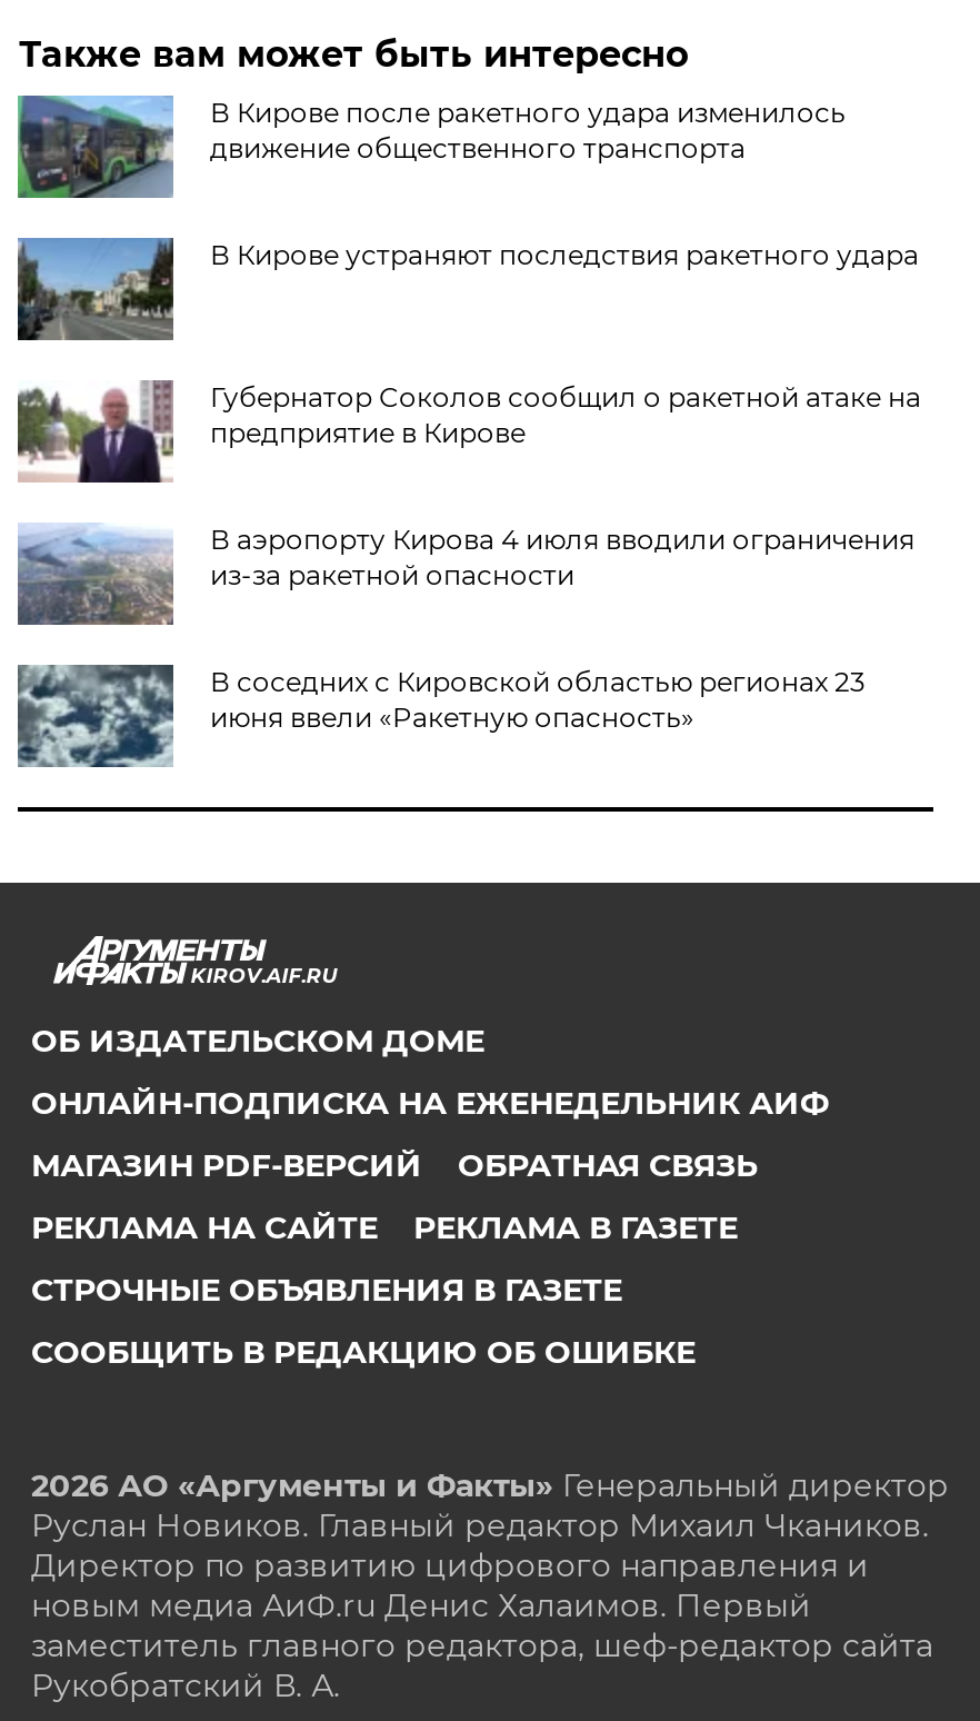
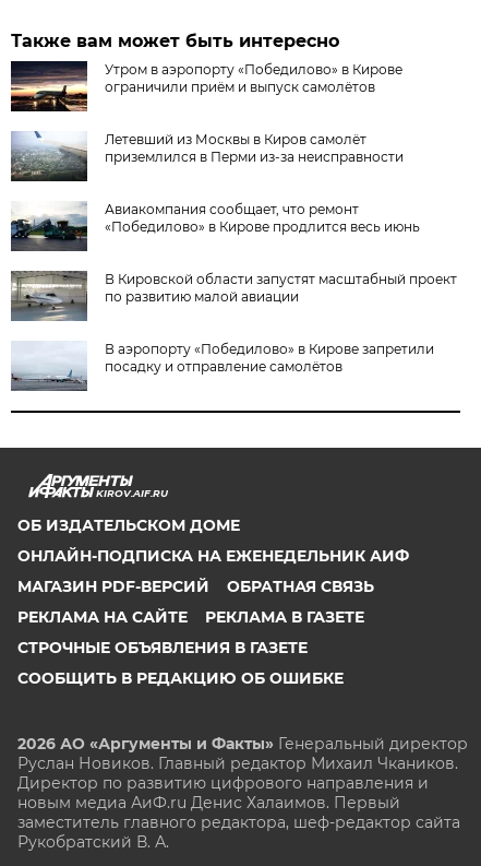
- [image]
- В Кирове после ракетного удара изменилось
- движение общественного транспорта
+ [image]
+ Утром в аэропорту «Победилово» в Кирове
+ ограничили приём и выпуск самолётов

- [image]
- В Кирове устраняют последствия ракетного удара
+ [image]
+ Летевший из Москвы в Киров самолёт
+ приземлился в Перми из-за неисправности

- [image]
- Губернатор Соколов сообщил о ракетной атаке на
- предприятие в Кирове
+ [image]
+ Авиакомпания сообщает, что ремонт
+ «Победилово» в Кирове продлится весь июнь

- [image]
- В аэропорту Кирова 4 июля вводили ограничения
- из-за ракетной опасности
+ [image]
+ В Кировской области запустят масштабный проект
+ по развитию малой авиации

- [image]
- В соседних с Кировской областью регионах 23
- июня ввели «Ракетную опасность»
+ [image]
+ В аэропорту «Победилово» в Кирове запретили
+ посадку и отправление самолётов
